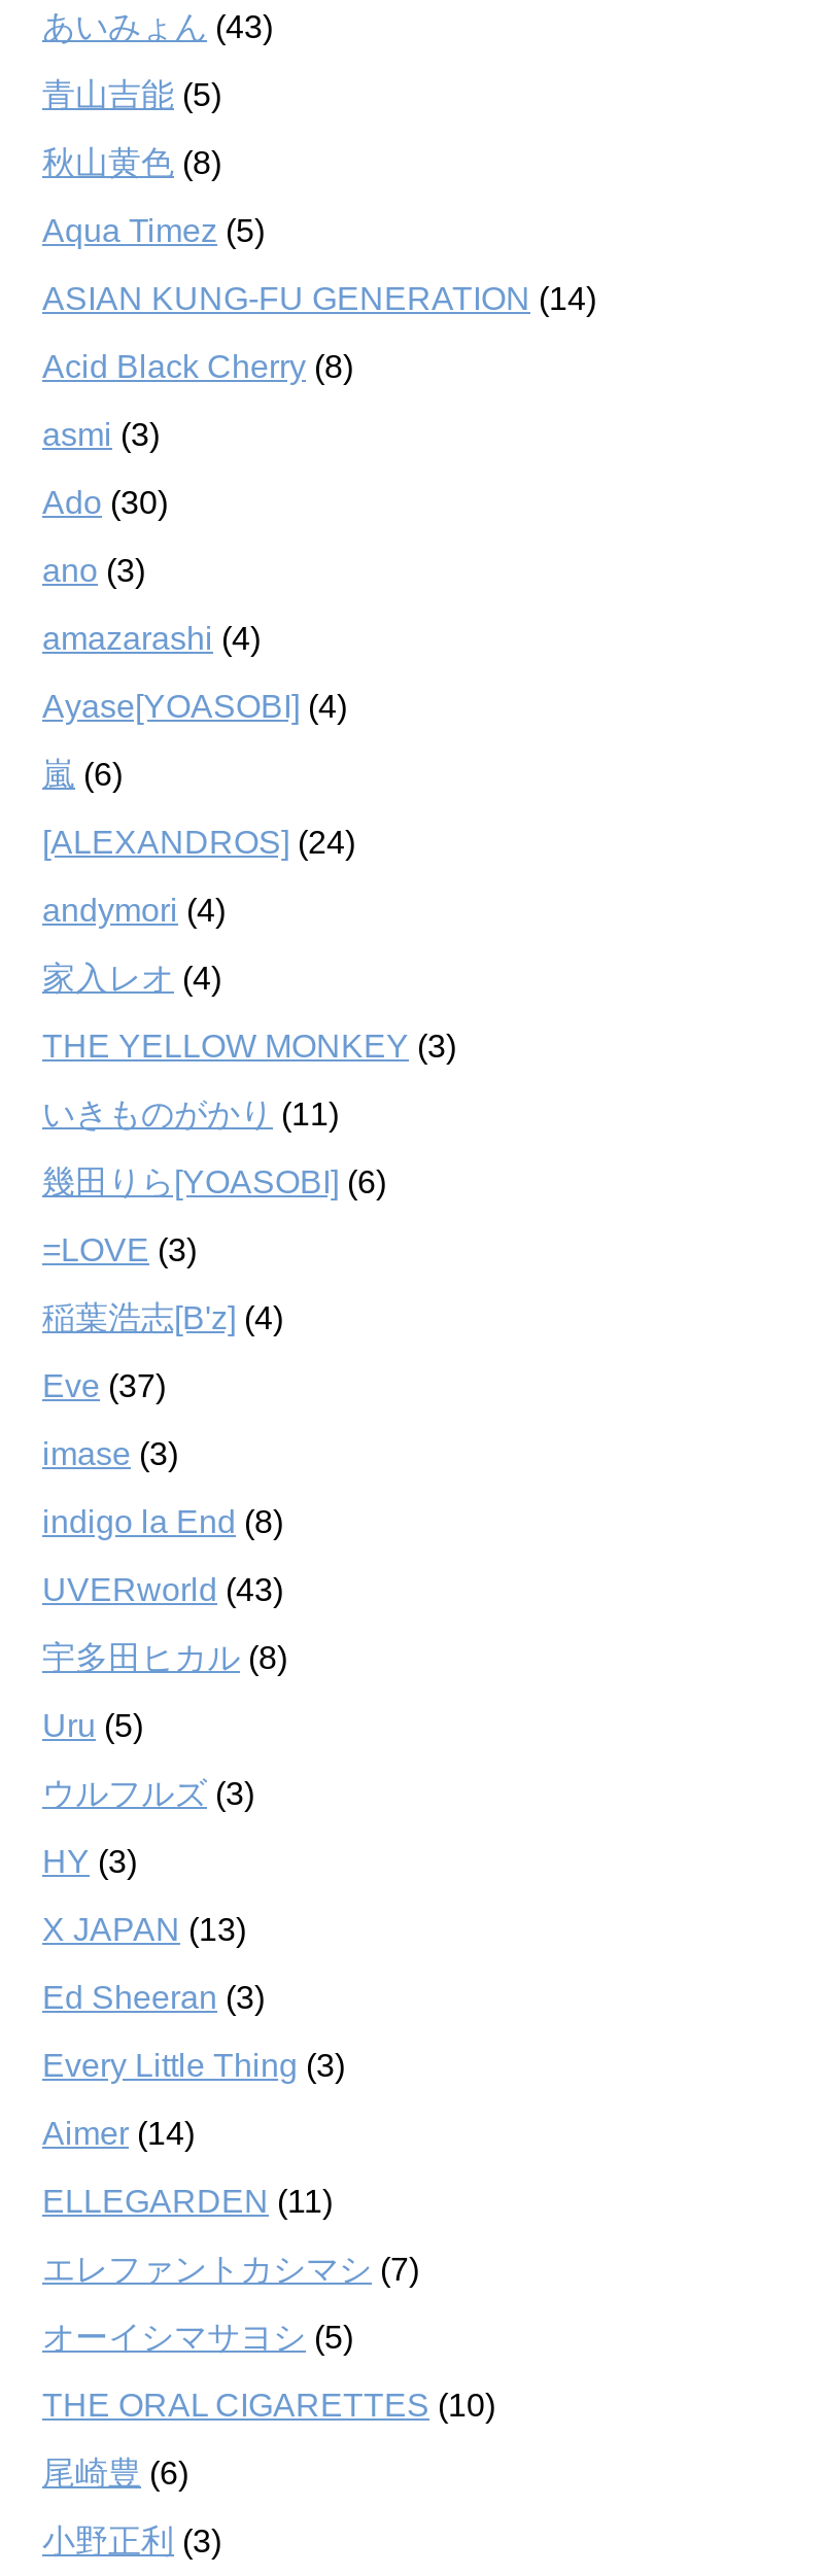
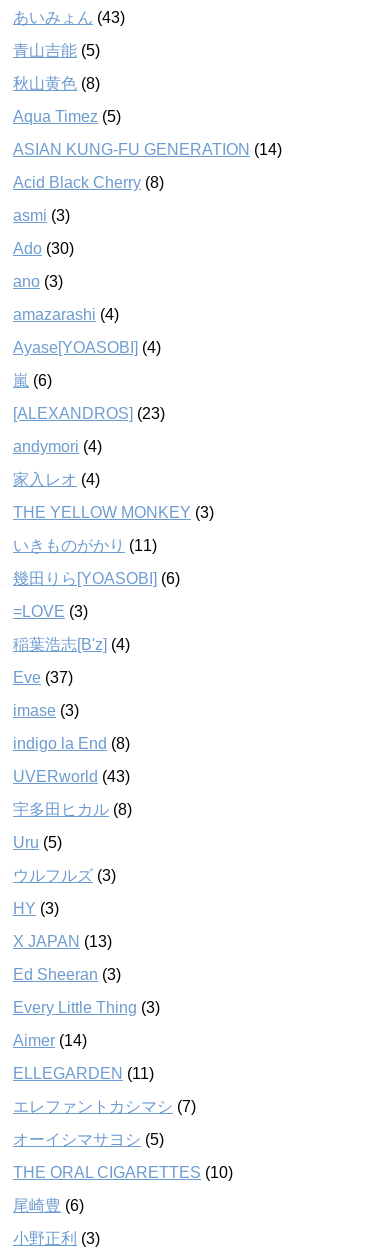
- [ALEXANDROS] (24)
+ [ALEXANDROS] (23)
